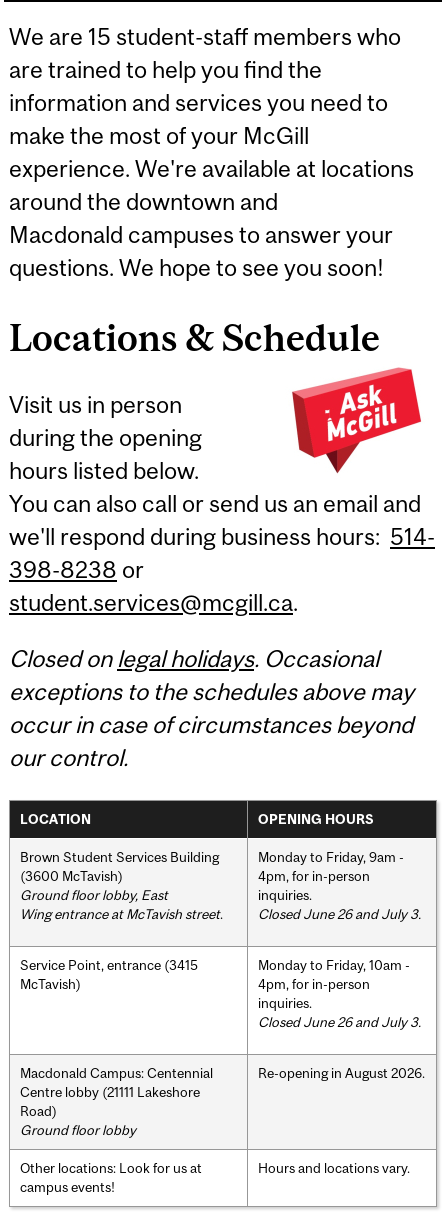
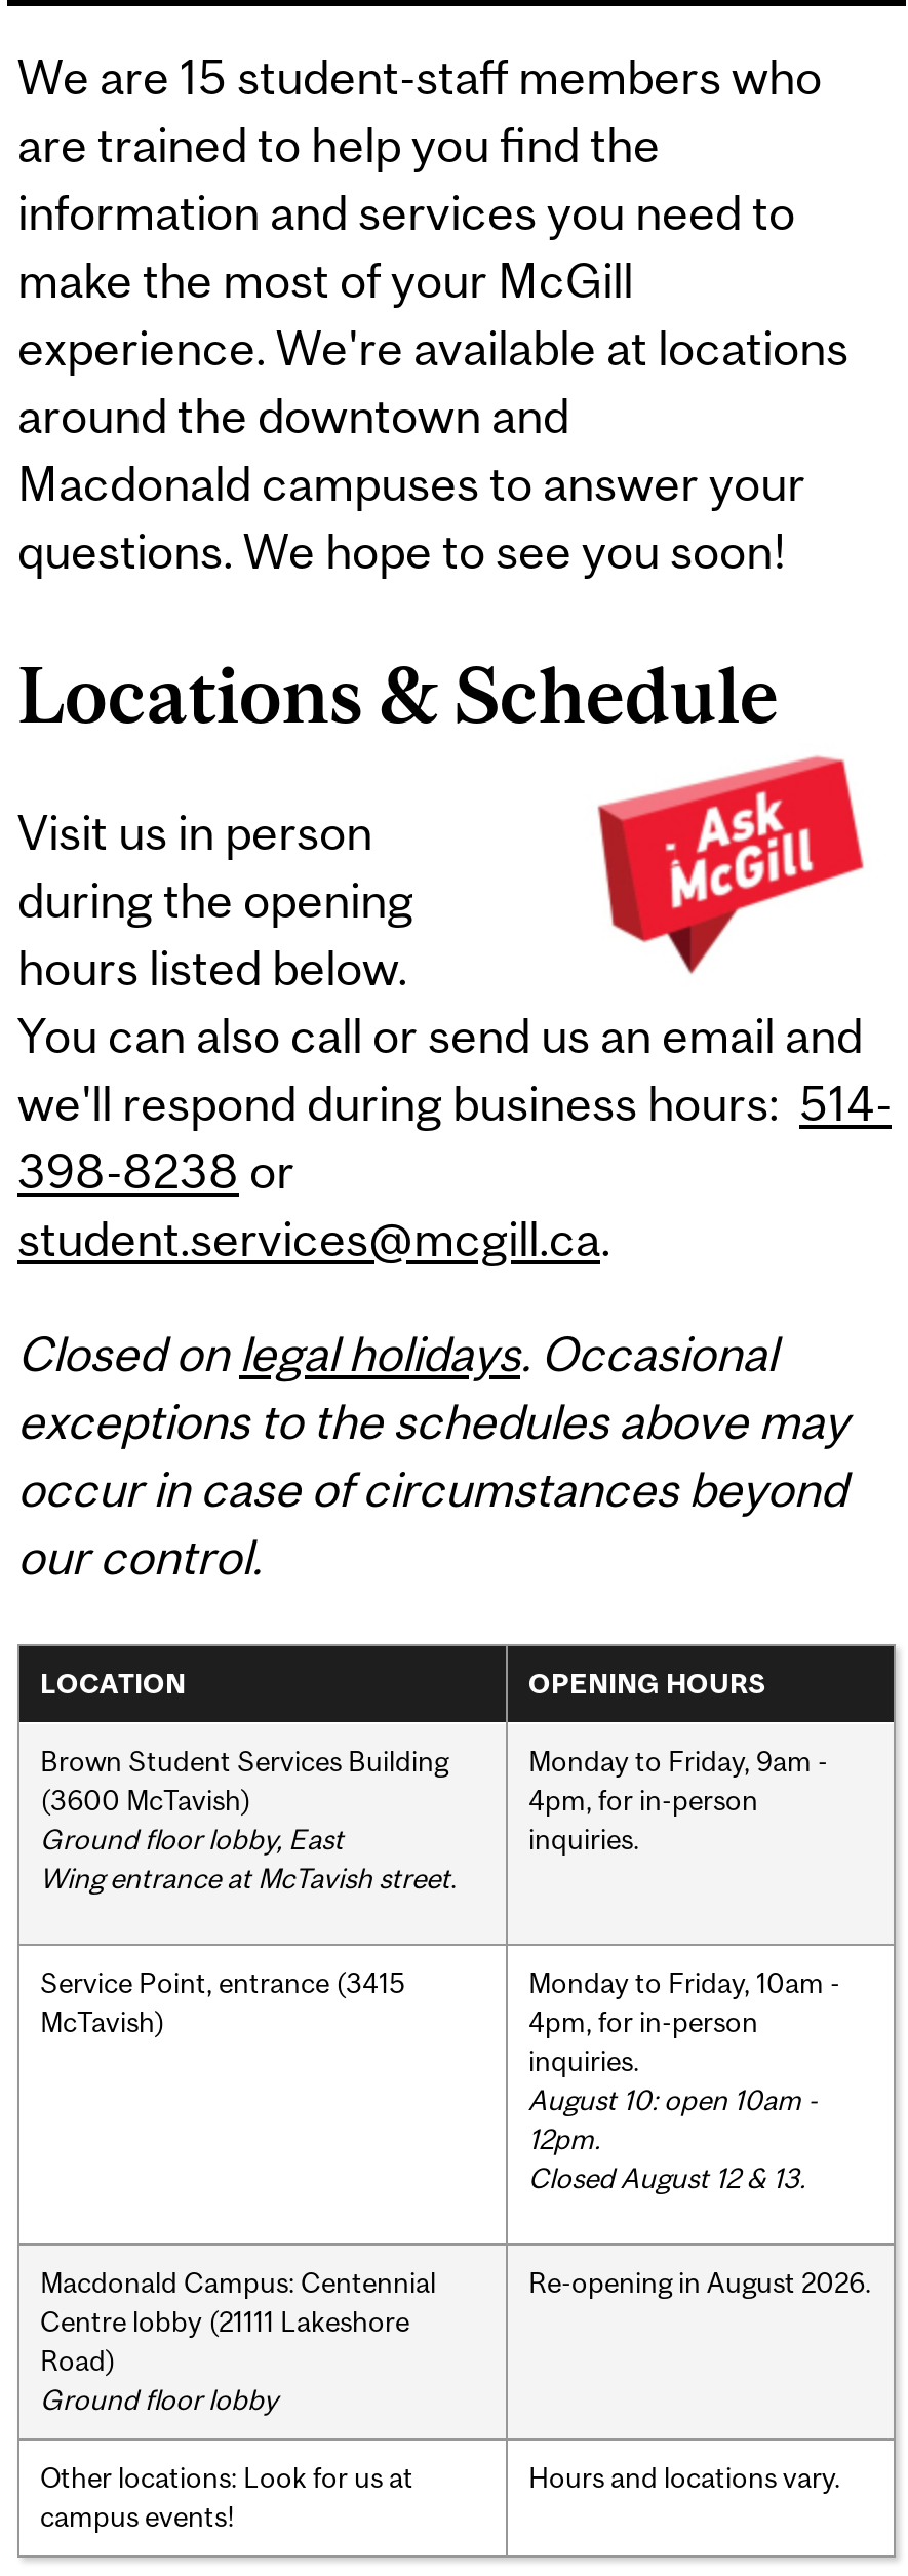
- Closed June 26 and July 3.

- Closed June 26 and July 3.
+ August 10: open 10am -
+ 12pm.
+ Closed August 12 & 13.
